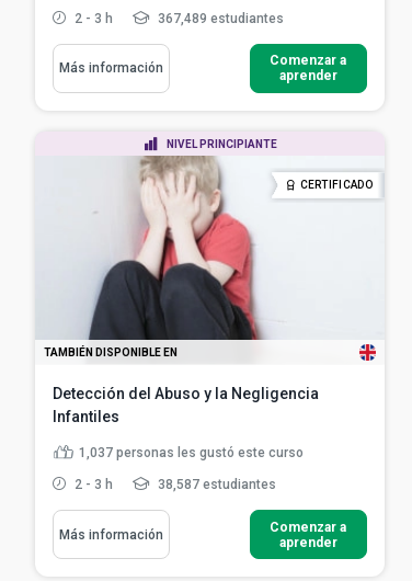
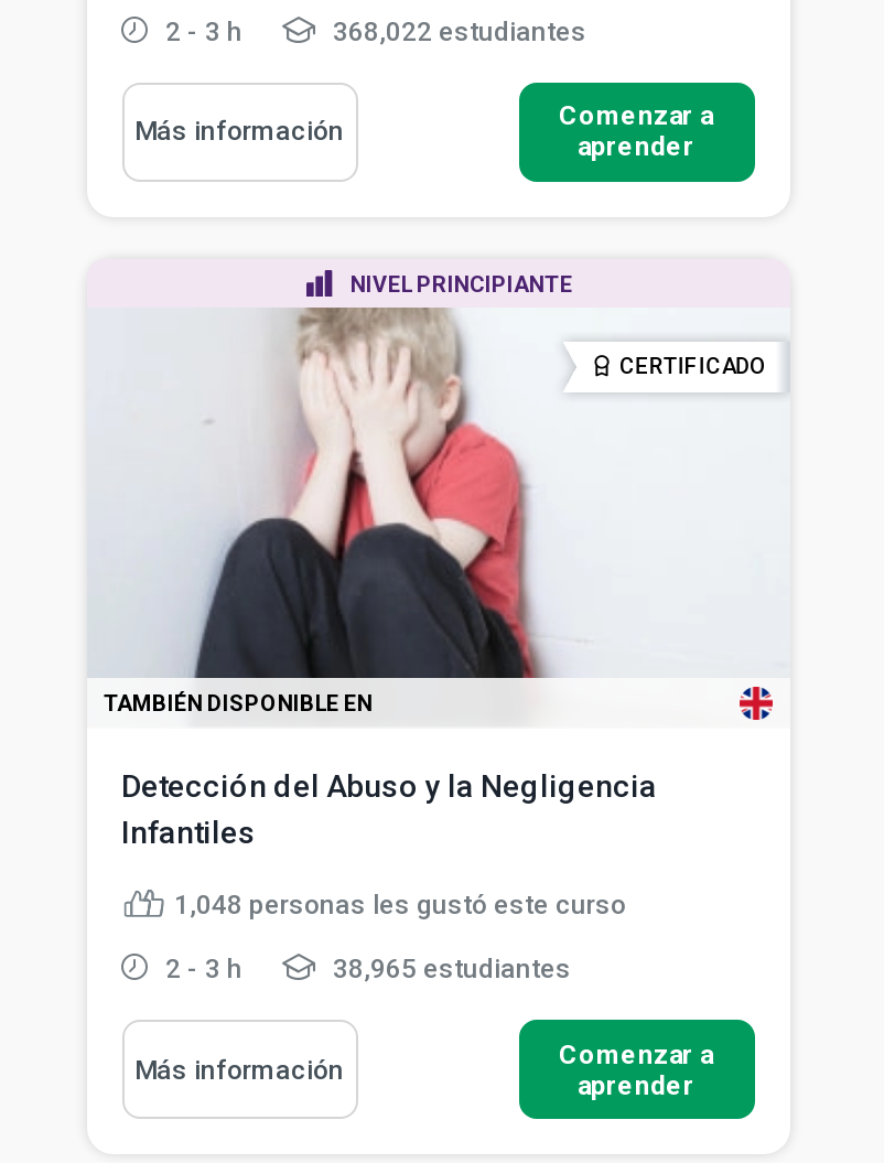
- 367,489 estudiantes
+ 368,022 estudiantes

- 1,037 personas les gustó este curso
+ 1,048 personas les gustó este curso

- 38,587 estudiantes
+ 38,965 estudiantes
